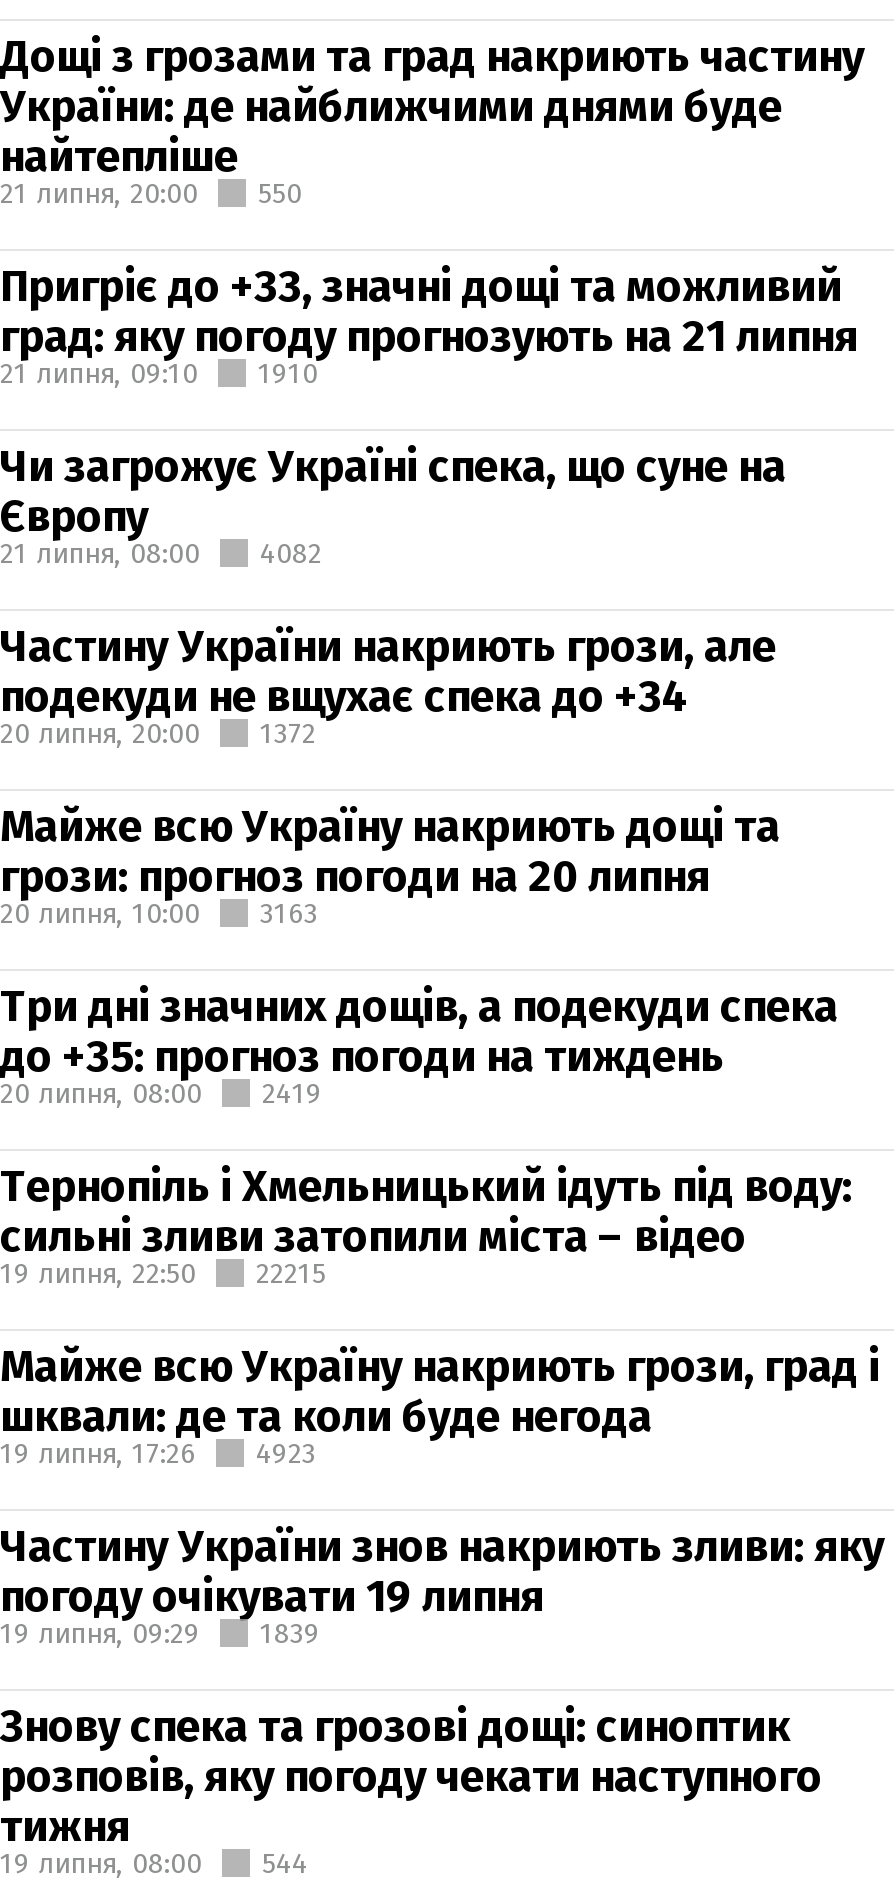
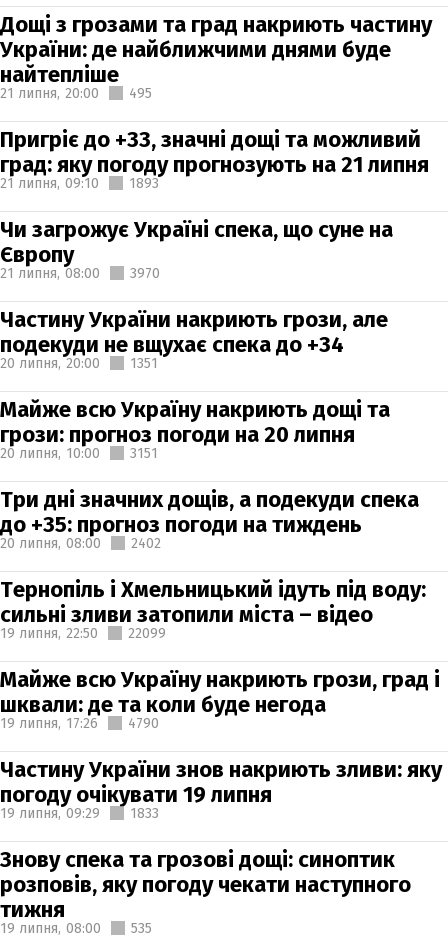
- 21 липня, 20:00 550
+ 21 липня, 20:00 495

- 1910
+ 1893

- 21 липня, 08:00 4082
+ 21 липня, 08:00 3970

- 20 липня, 20:00 1372
+ 20 липня, 20:00 1351

- 20 липня, 10:00 3163
+ 20 липня, 10:00 3151

- 20 липня, 08:00 2419
+ 20 липня, 08:00 2402

- 19 липня, 22:50 22215
+ 19 липня, 22:50 22099

- 19 липня, 17:26 4923
+ 19 липня, 17:26 4790

- 19 липня, 09:29 1839
+ 19 липня, 09:29 1833

- 19 липня, 08:00 544
+ 19 липня, 08:00 535
